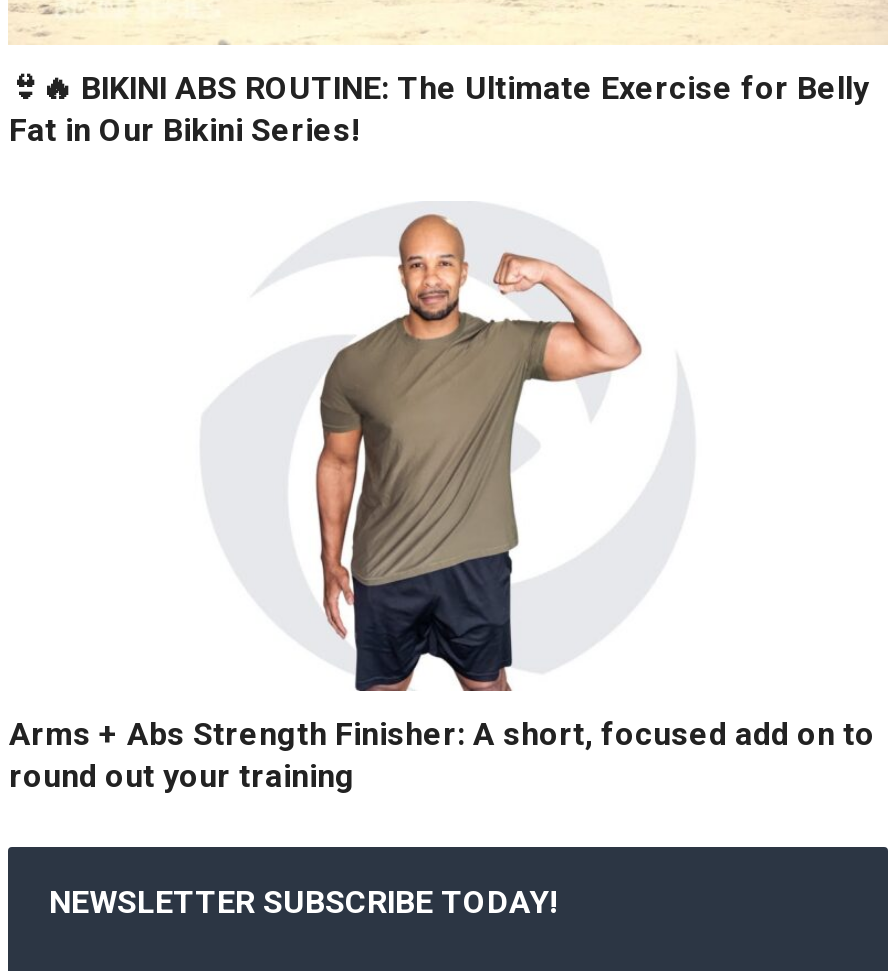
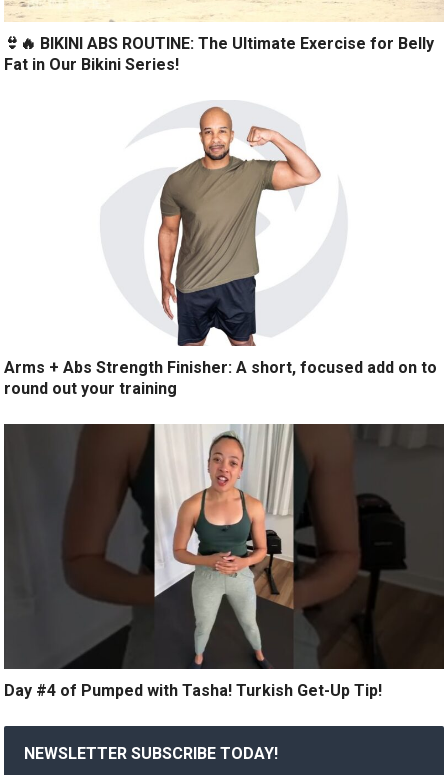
+ [image]
+ Day #4 of Pumped with Tasha! Turkish Get-Up Tip!
